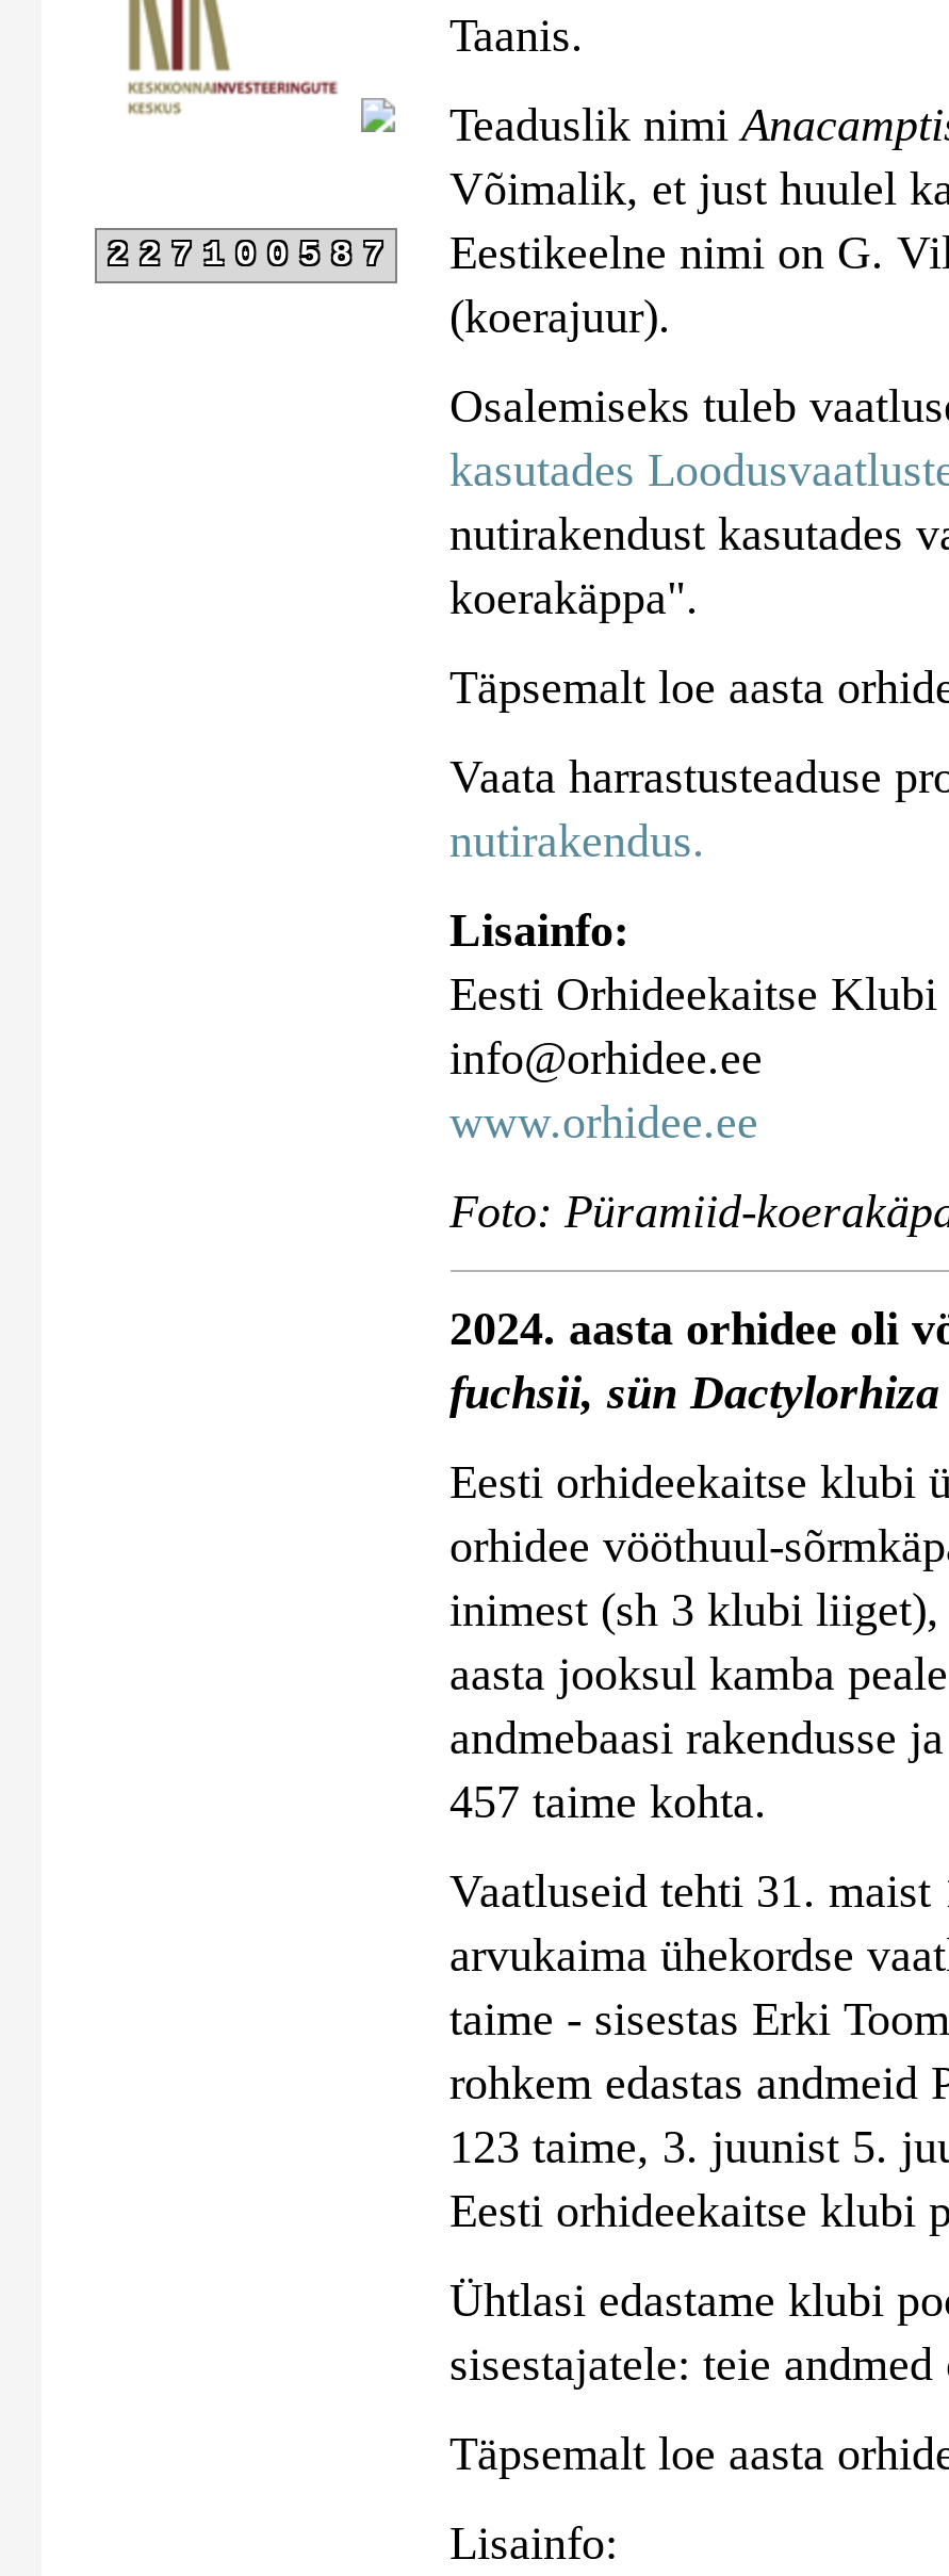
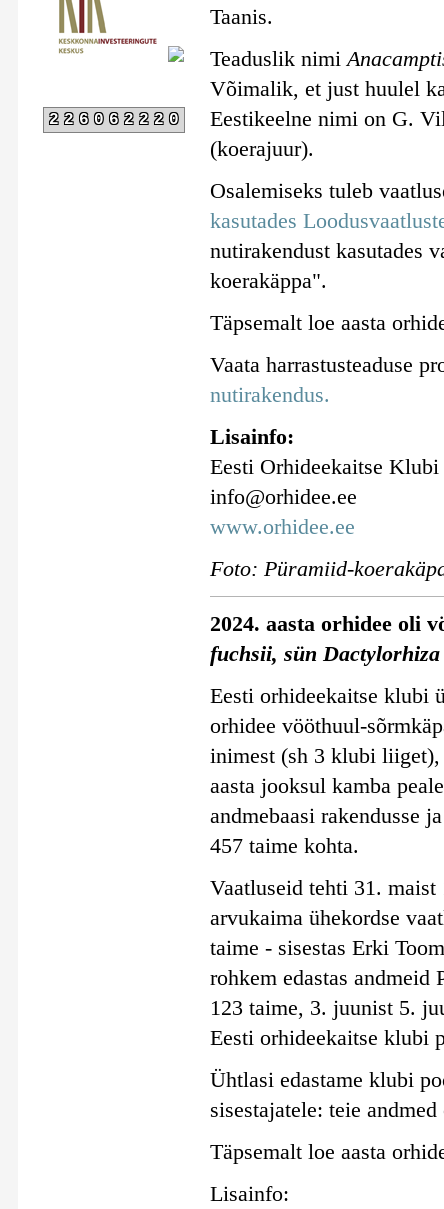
- 227100587
+ 226062220
